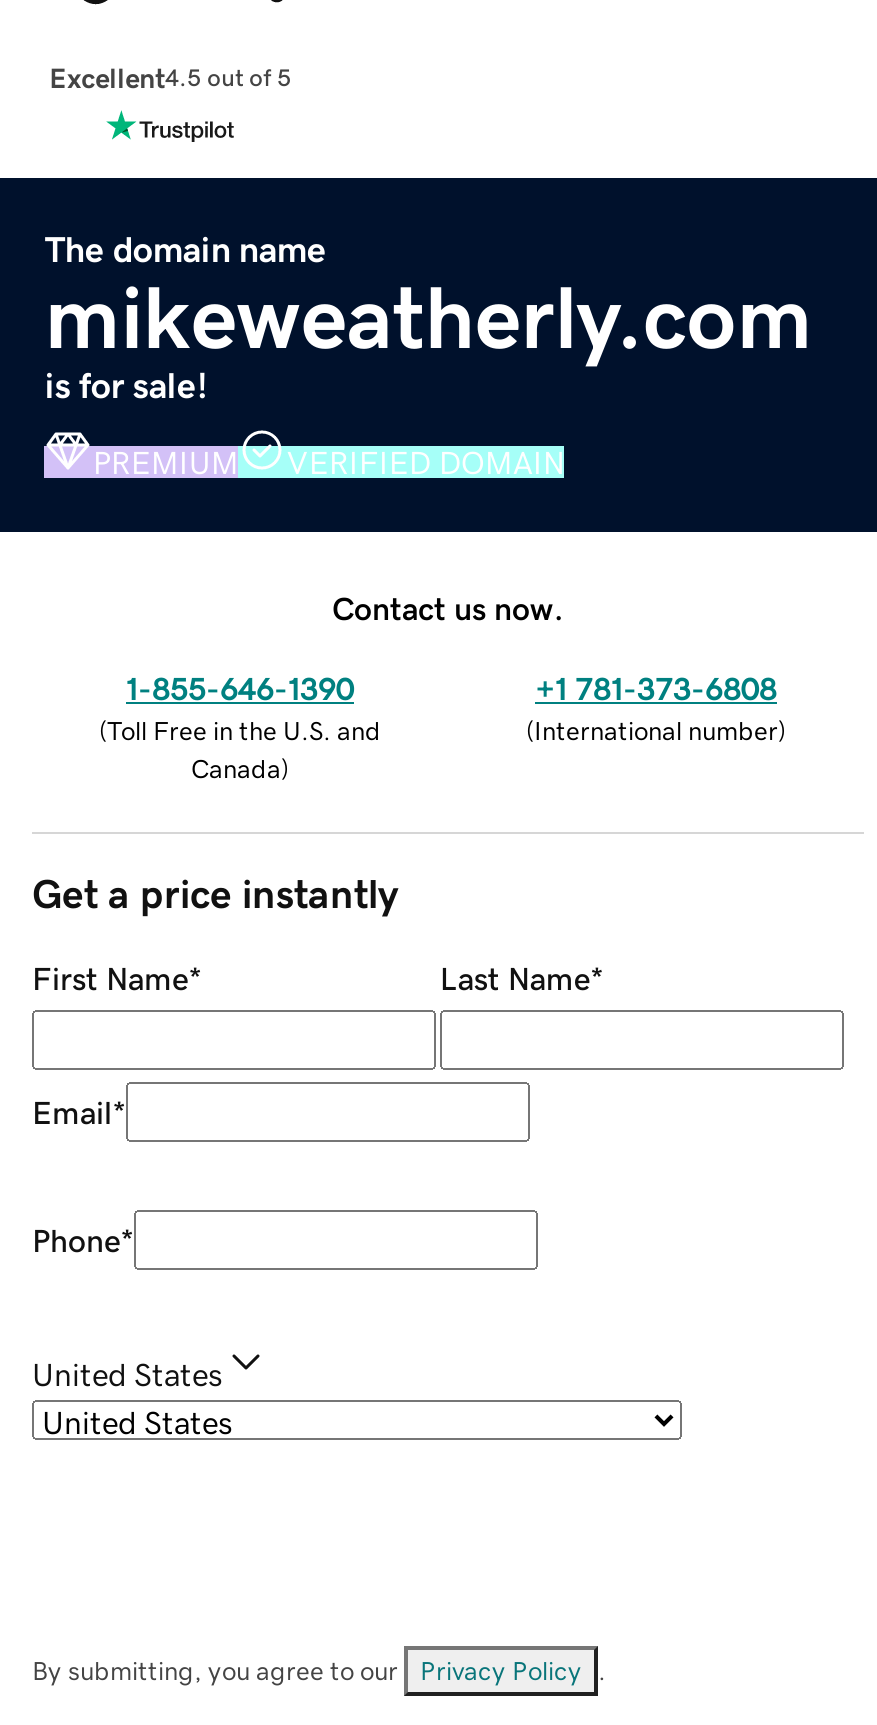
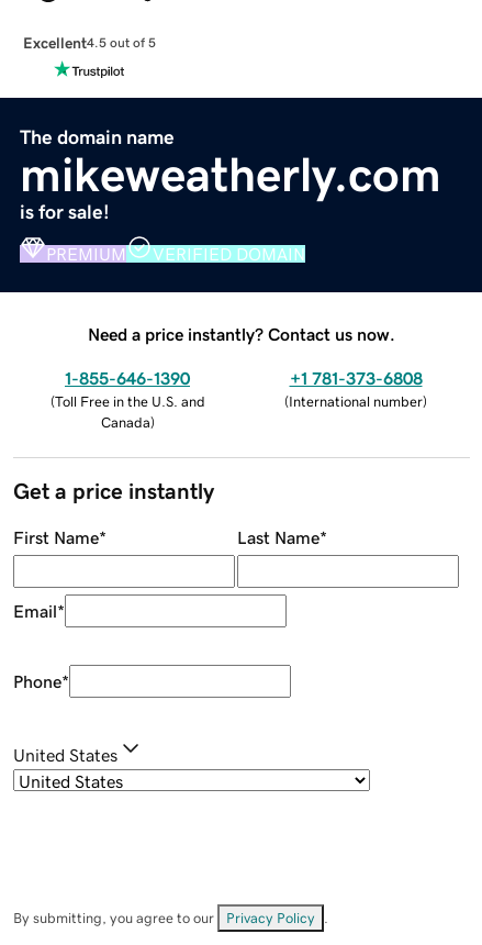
- Contact us now.
+ Need a price instantly? Contact us now.
